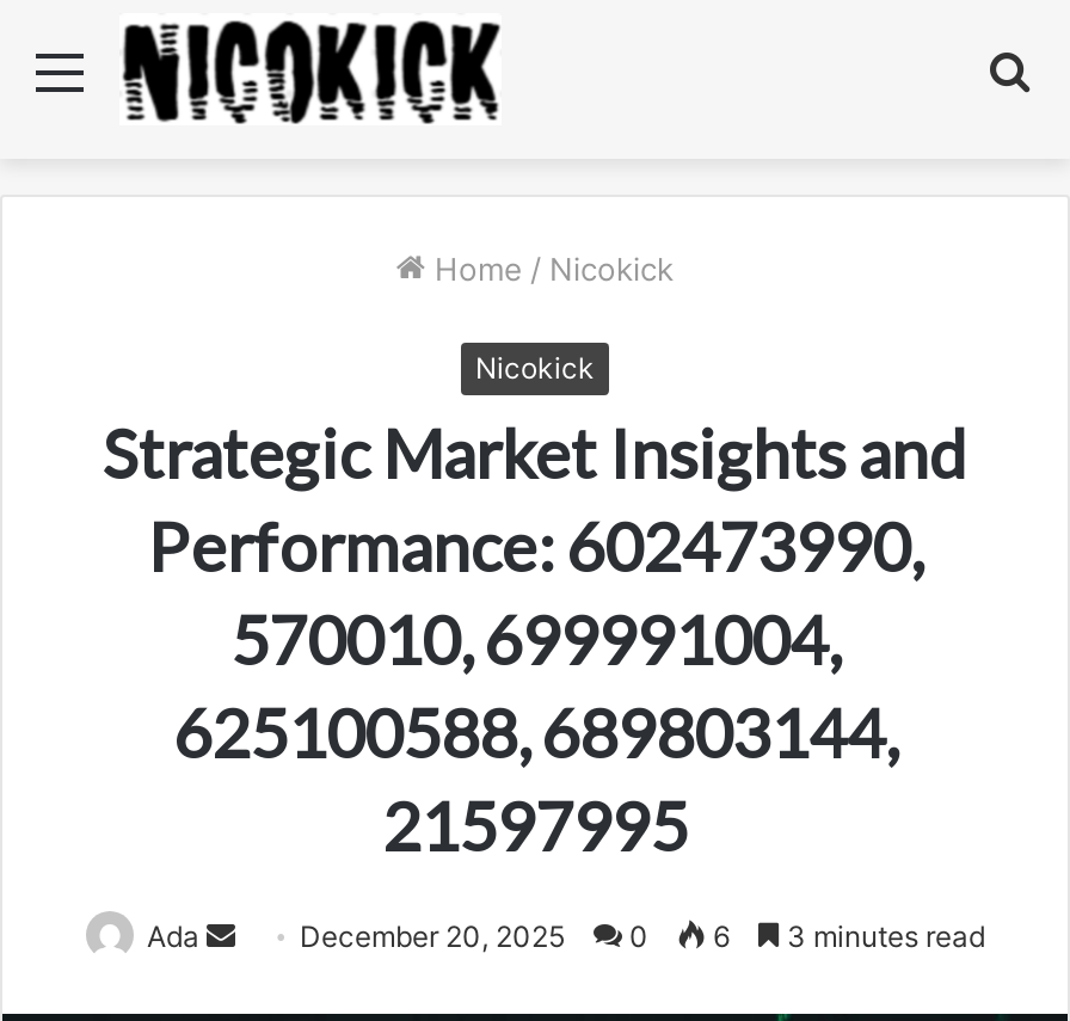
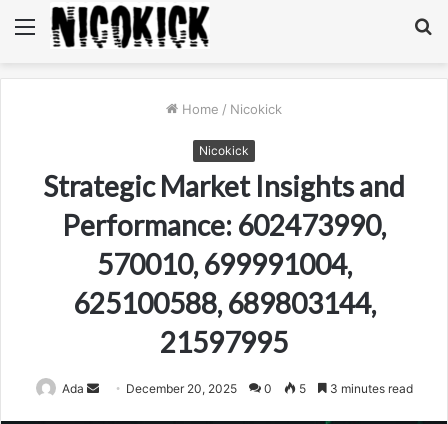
- 6
+ 5
